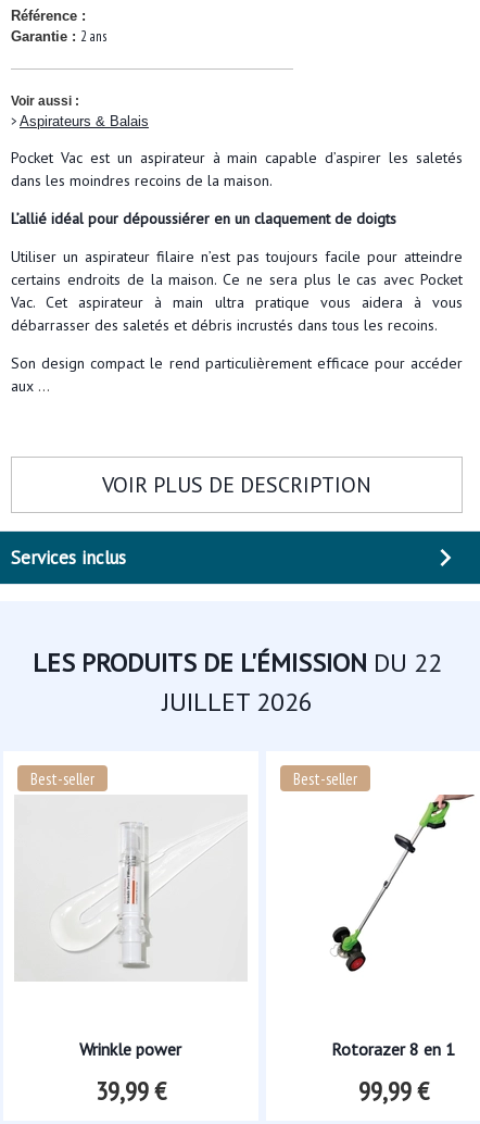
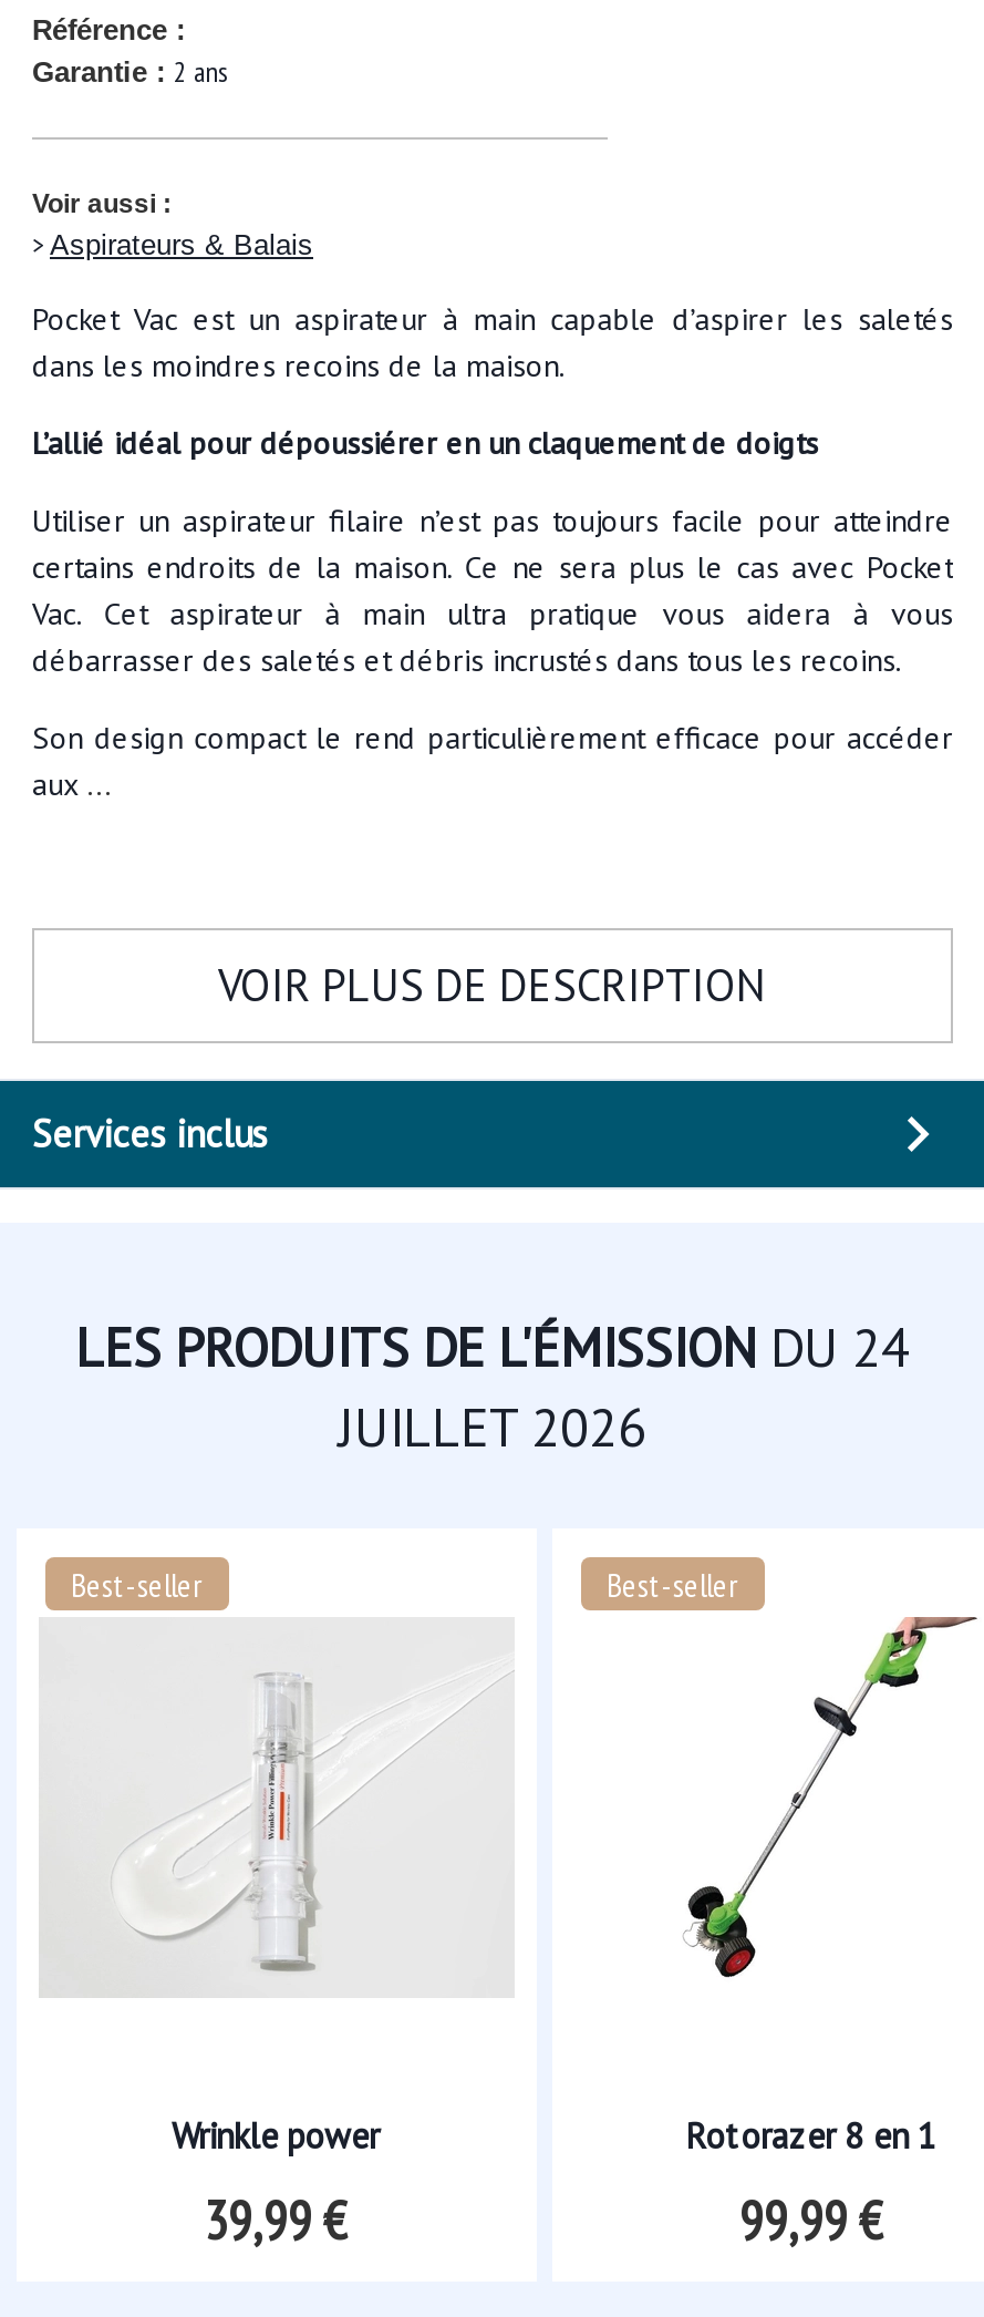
- LES PRODUITS DE L'ÉMISSION DU 22
+ LES PRODUITS DE L'ÉMISSION DU 24
